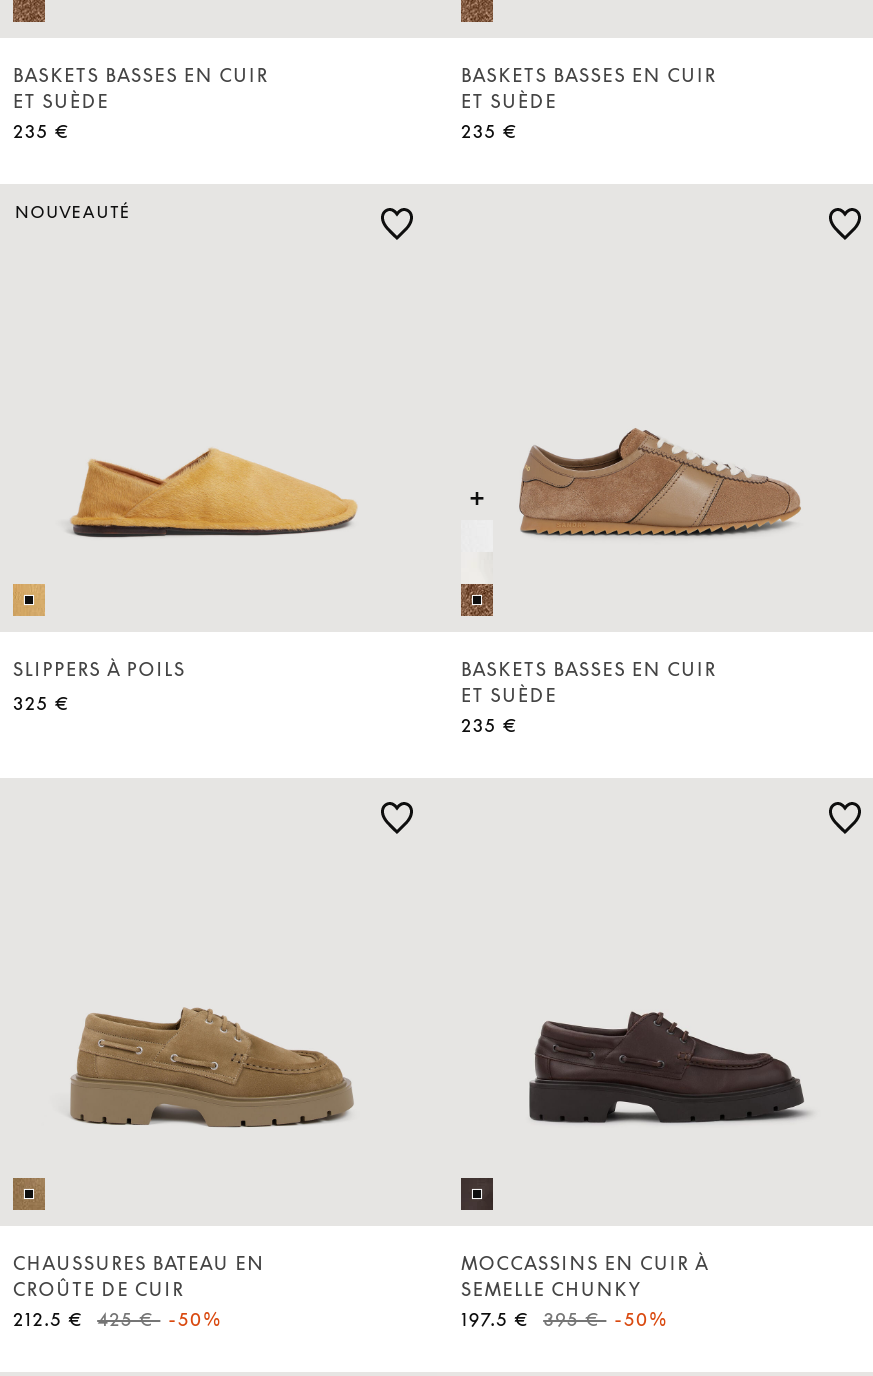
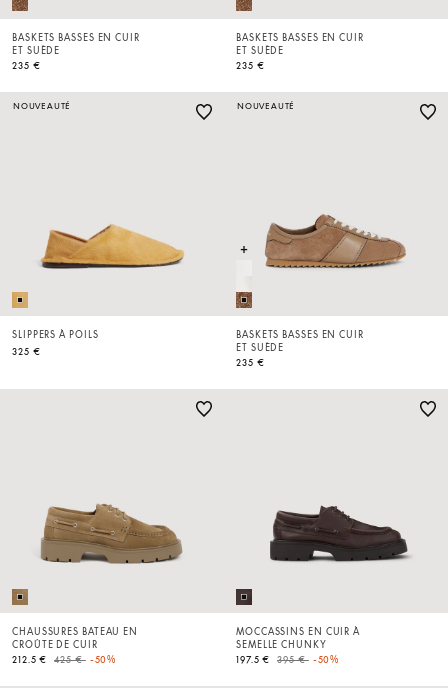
+ NOUVEAUTÉ
